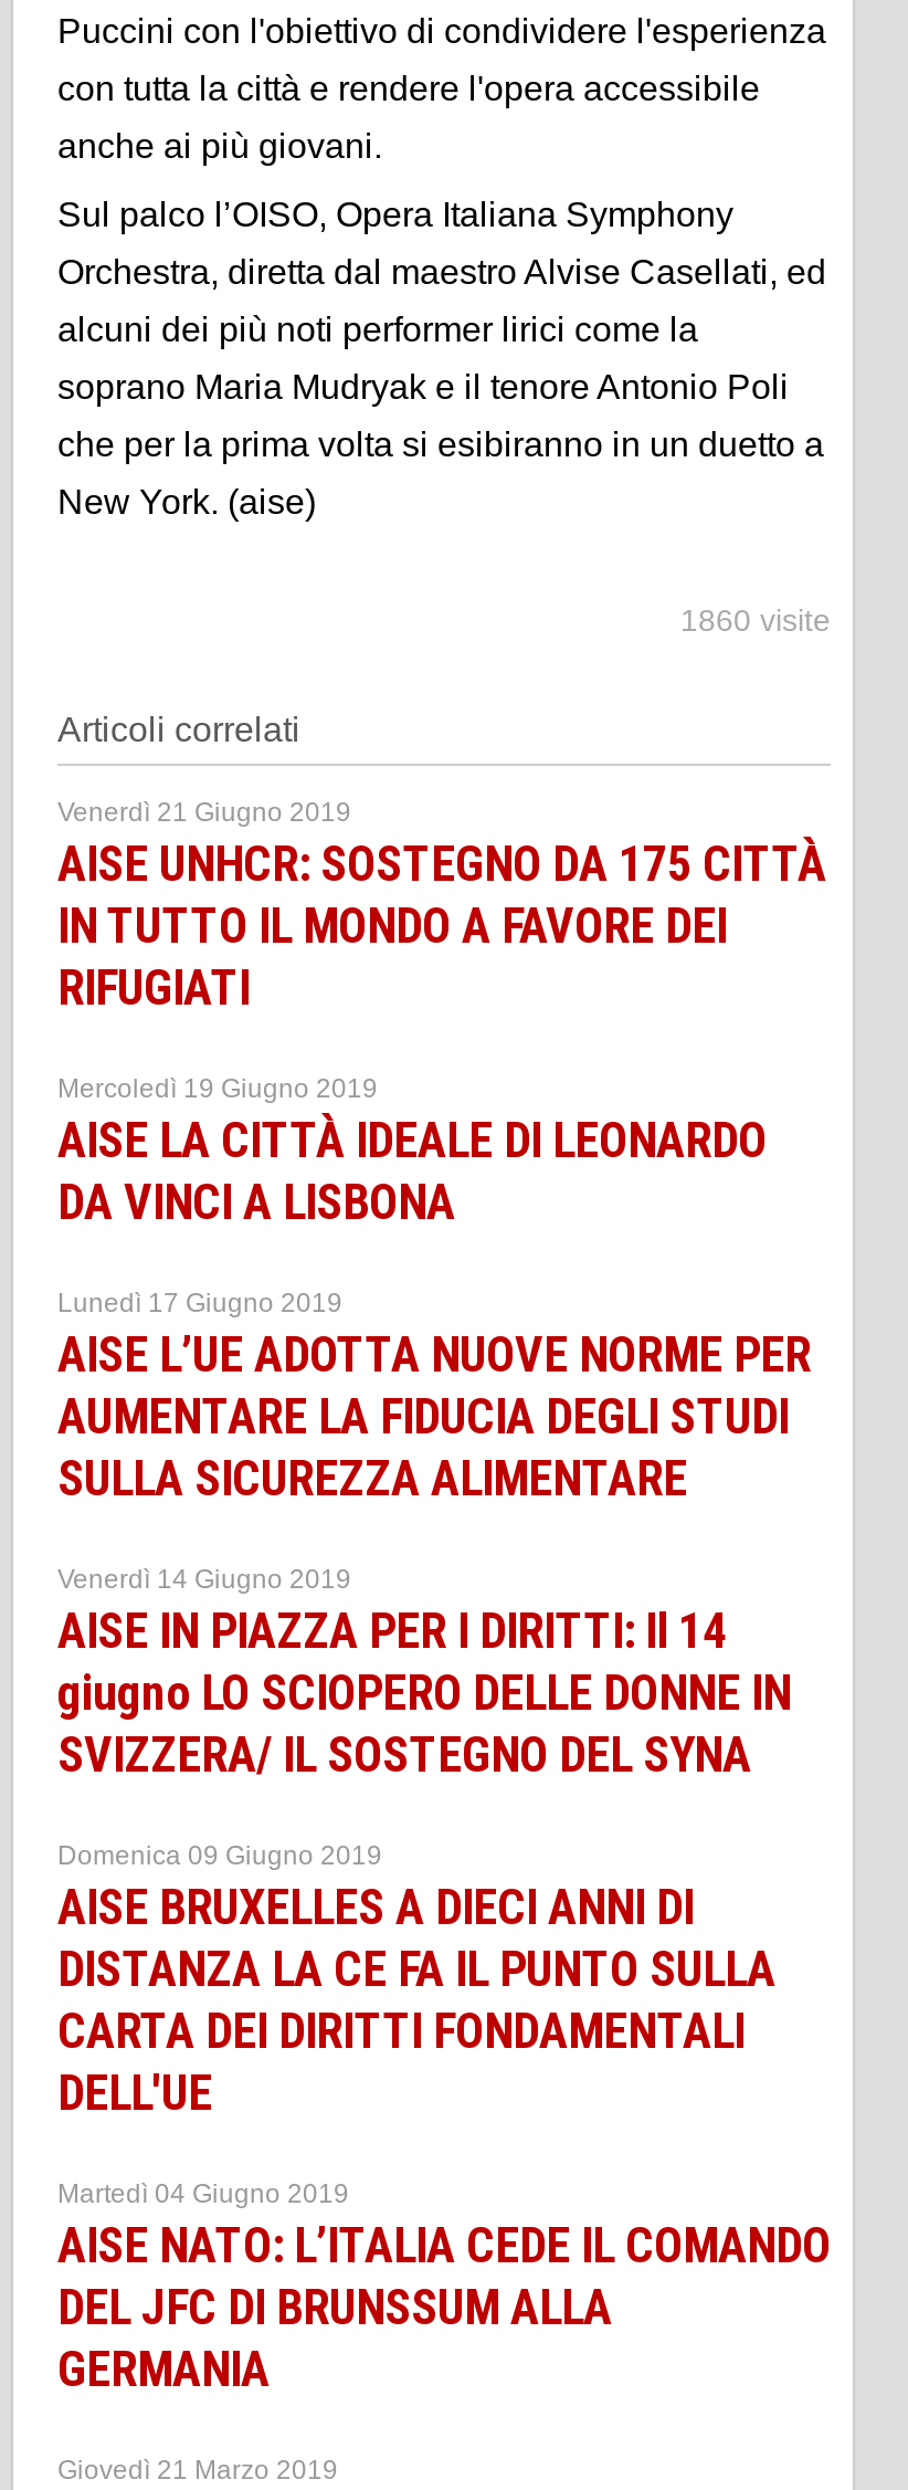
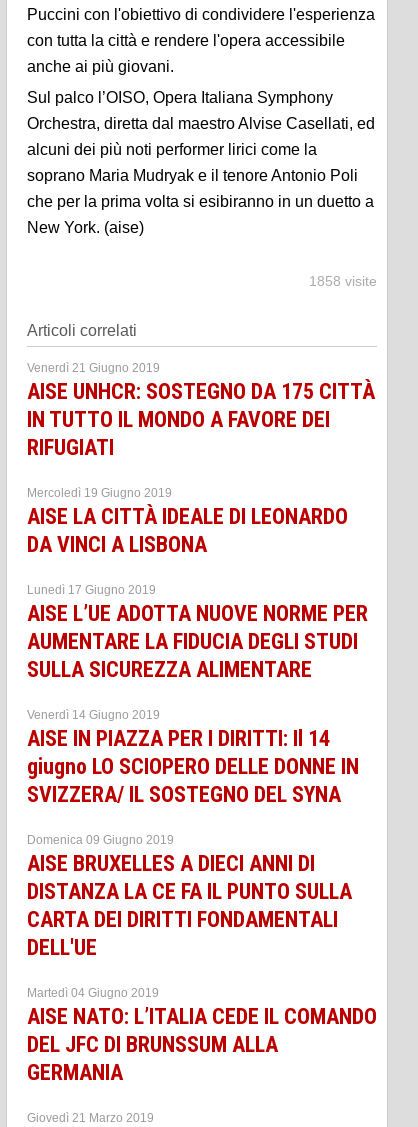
- 1860 visite
+ 1858 visite
